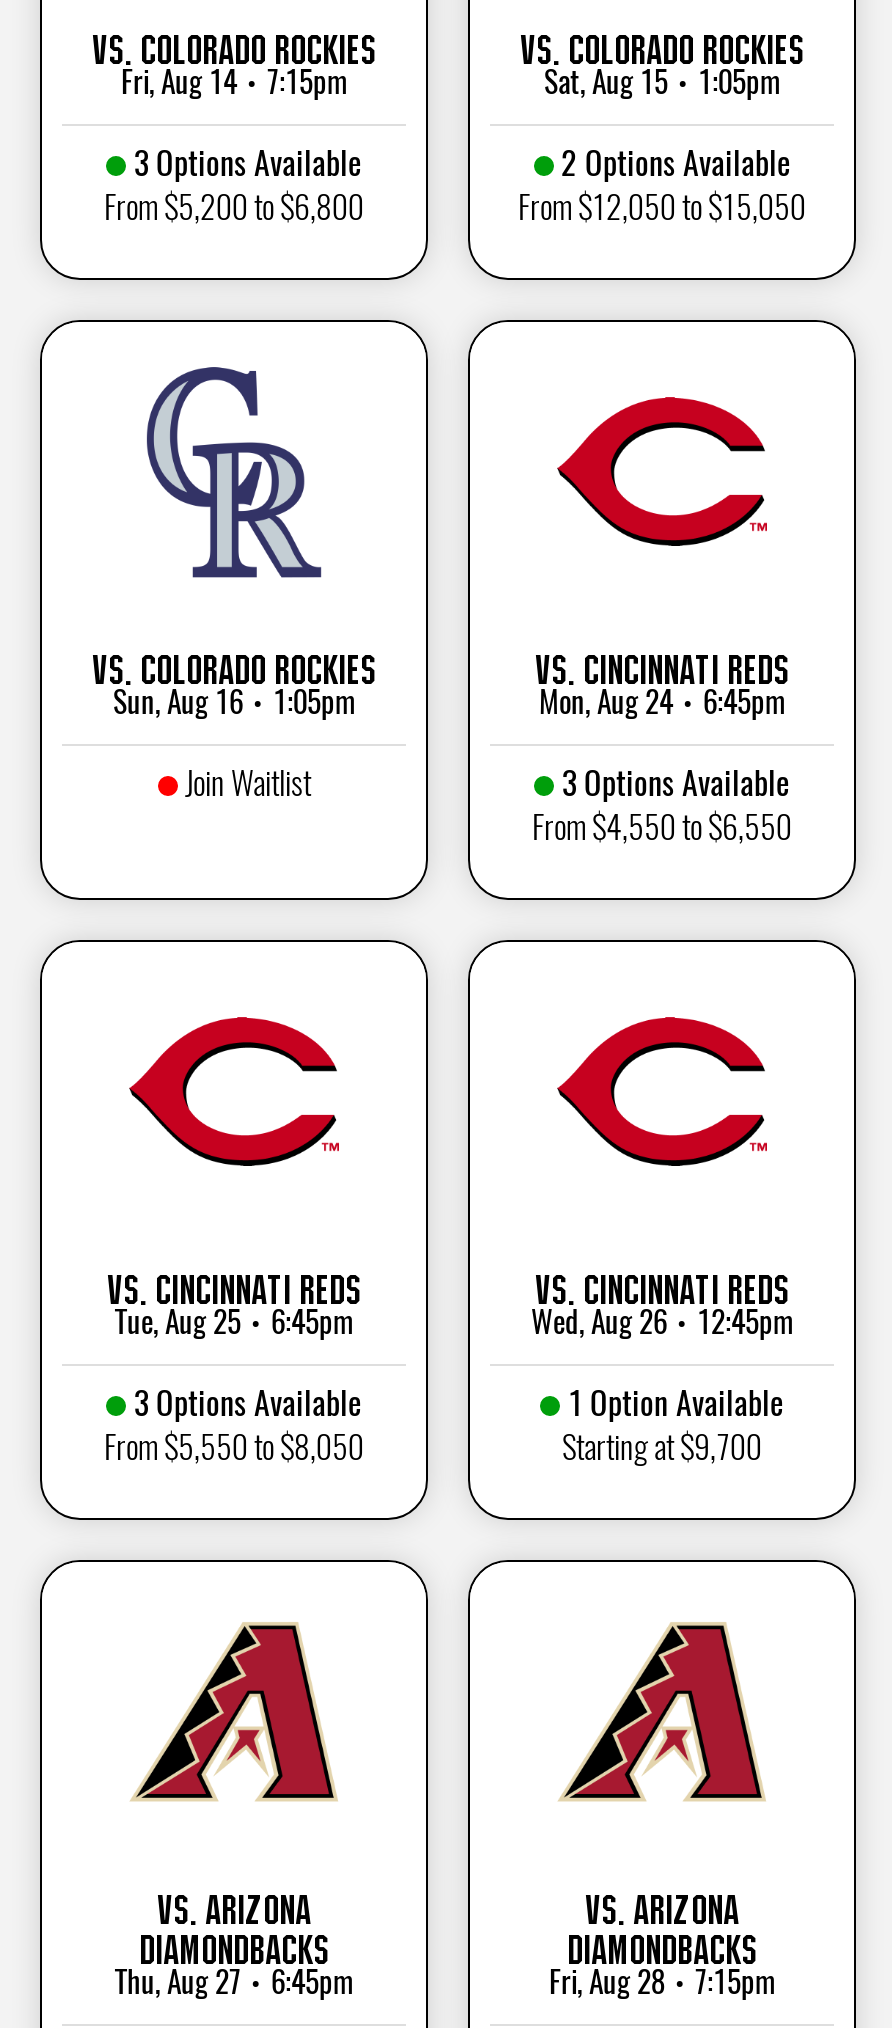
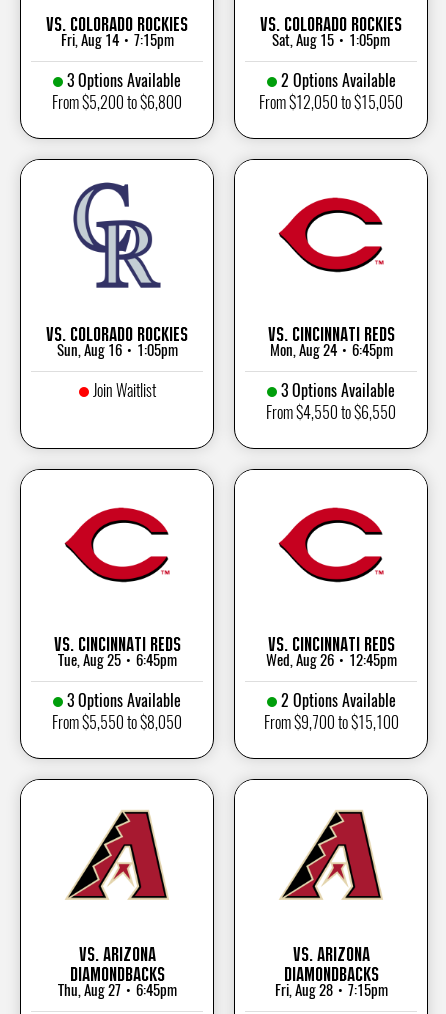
- 1 Option Available
- Starting at $9,700
+ 2 Options Available
+ From $9,700 to $15,100
